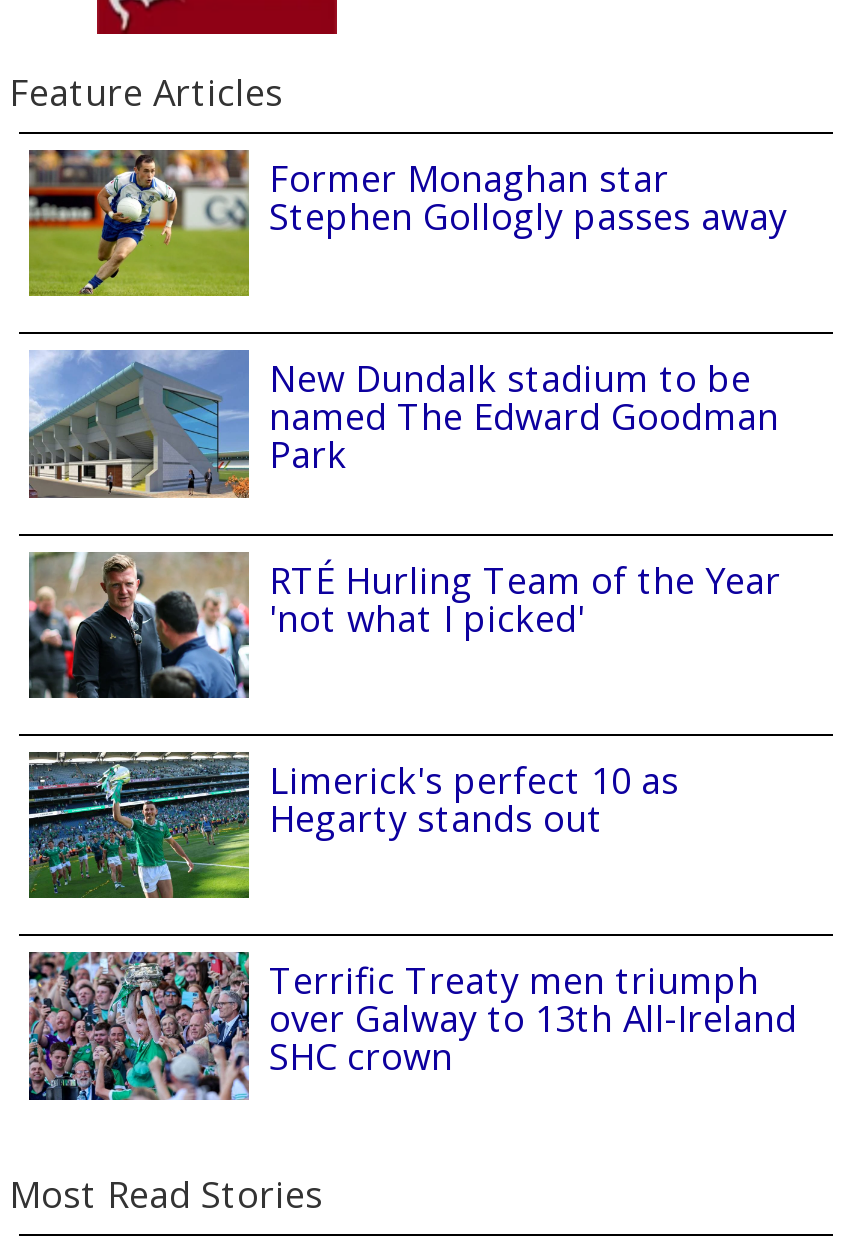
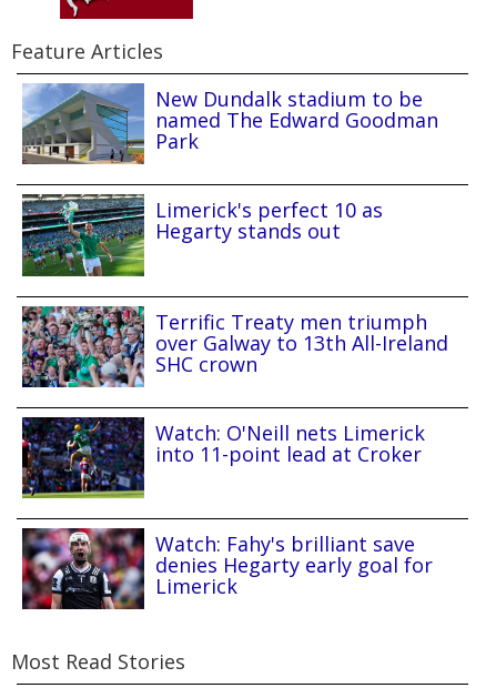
- [image]
- Former Monaghan star
- Stephen Gollogly passes away

moved up: [image] | New Dundalk stadium to be | named The Edward Goodman | Park

- [image]
- RTÉ Hurling Team of the Year
- 'not what I picked'

moved up: [image] | Limerick's perfect 10 as | Hegarty stands out | Terrific Treaty men triumph | over Galway to 13th All-Ireland | SHC crown

+ [image]
+ Watch: O'Neill nets Limerick
+ into 11-point lead at Croker
+ Watch: Fahy's brilliant save
+ denies Hegarty early goal for
+ Limerick

+ [image]
